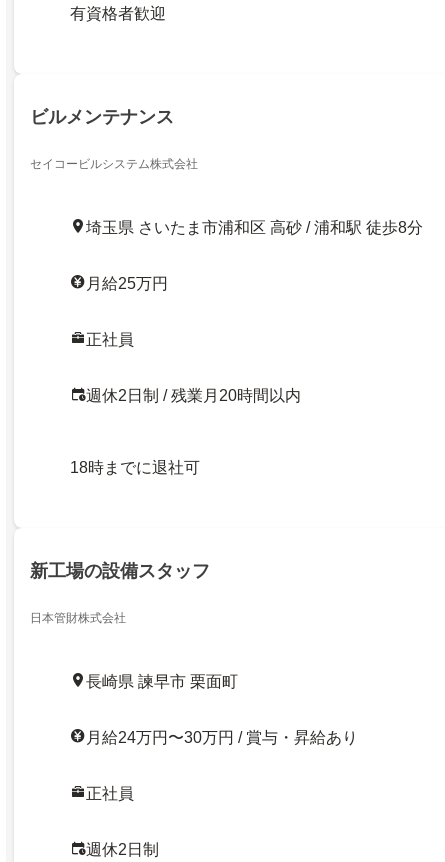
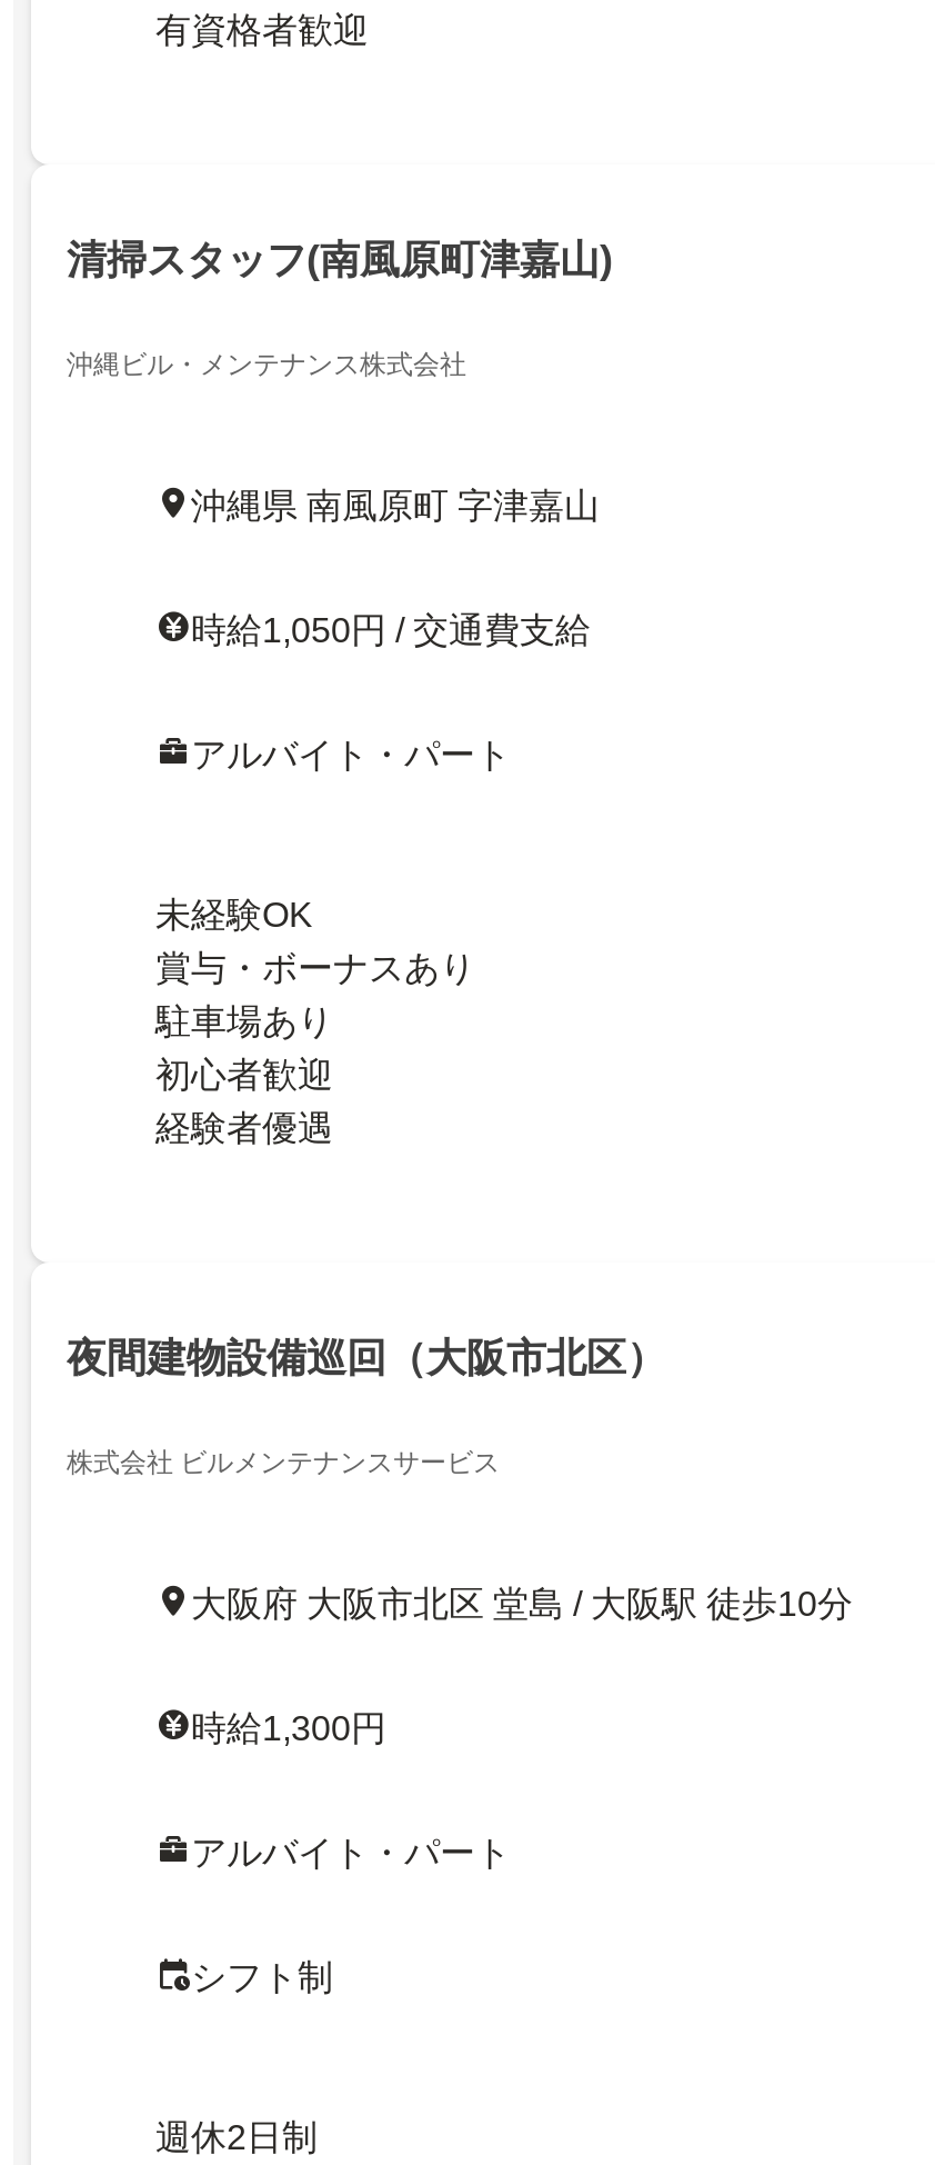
- ビルメンテナンス
+ 清掃スタッフ(南風原町津嘉山)

- セイコービルシステム株式会社
+ 沖縄ビル・メンテナンス株式会社

- 埼玉県 さいたま市浦和区 高砂 / 浦和駅 徒歩8分
+ 沖縄県 南風原町 字津嘉山

- 月給25万円
+ 時給1,050円 / 交通費支給

- 正社員
+ アルバイト・パート

- 週休2日制 / 残業月20時間以内
+ 未経験OK
+ 賞与・ボーナスあり
+ 駐車場あり
+ 初心者歓迎
+ 経験者優遇

- 18時までに退社可
+ 夜間建物設備巡回（大阪市北区）

- 新工場の設備スタッフ
+ 株式会社 ビルメンテナンスサービス

- 日本管財株式会社
+ 大阪府 大阪市北区 堂島 / 大阪駅 徒歩10分

- 長崎県 諫早市 栗面町
+ 時給1,300円

- 月給24万円〜30万円 / 賞与・昇給あり
+ アルバイト・パート

- 正社員
+ シフト制
